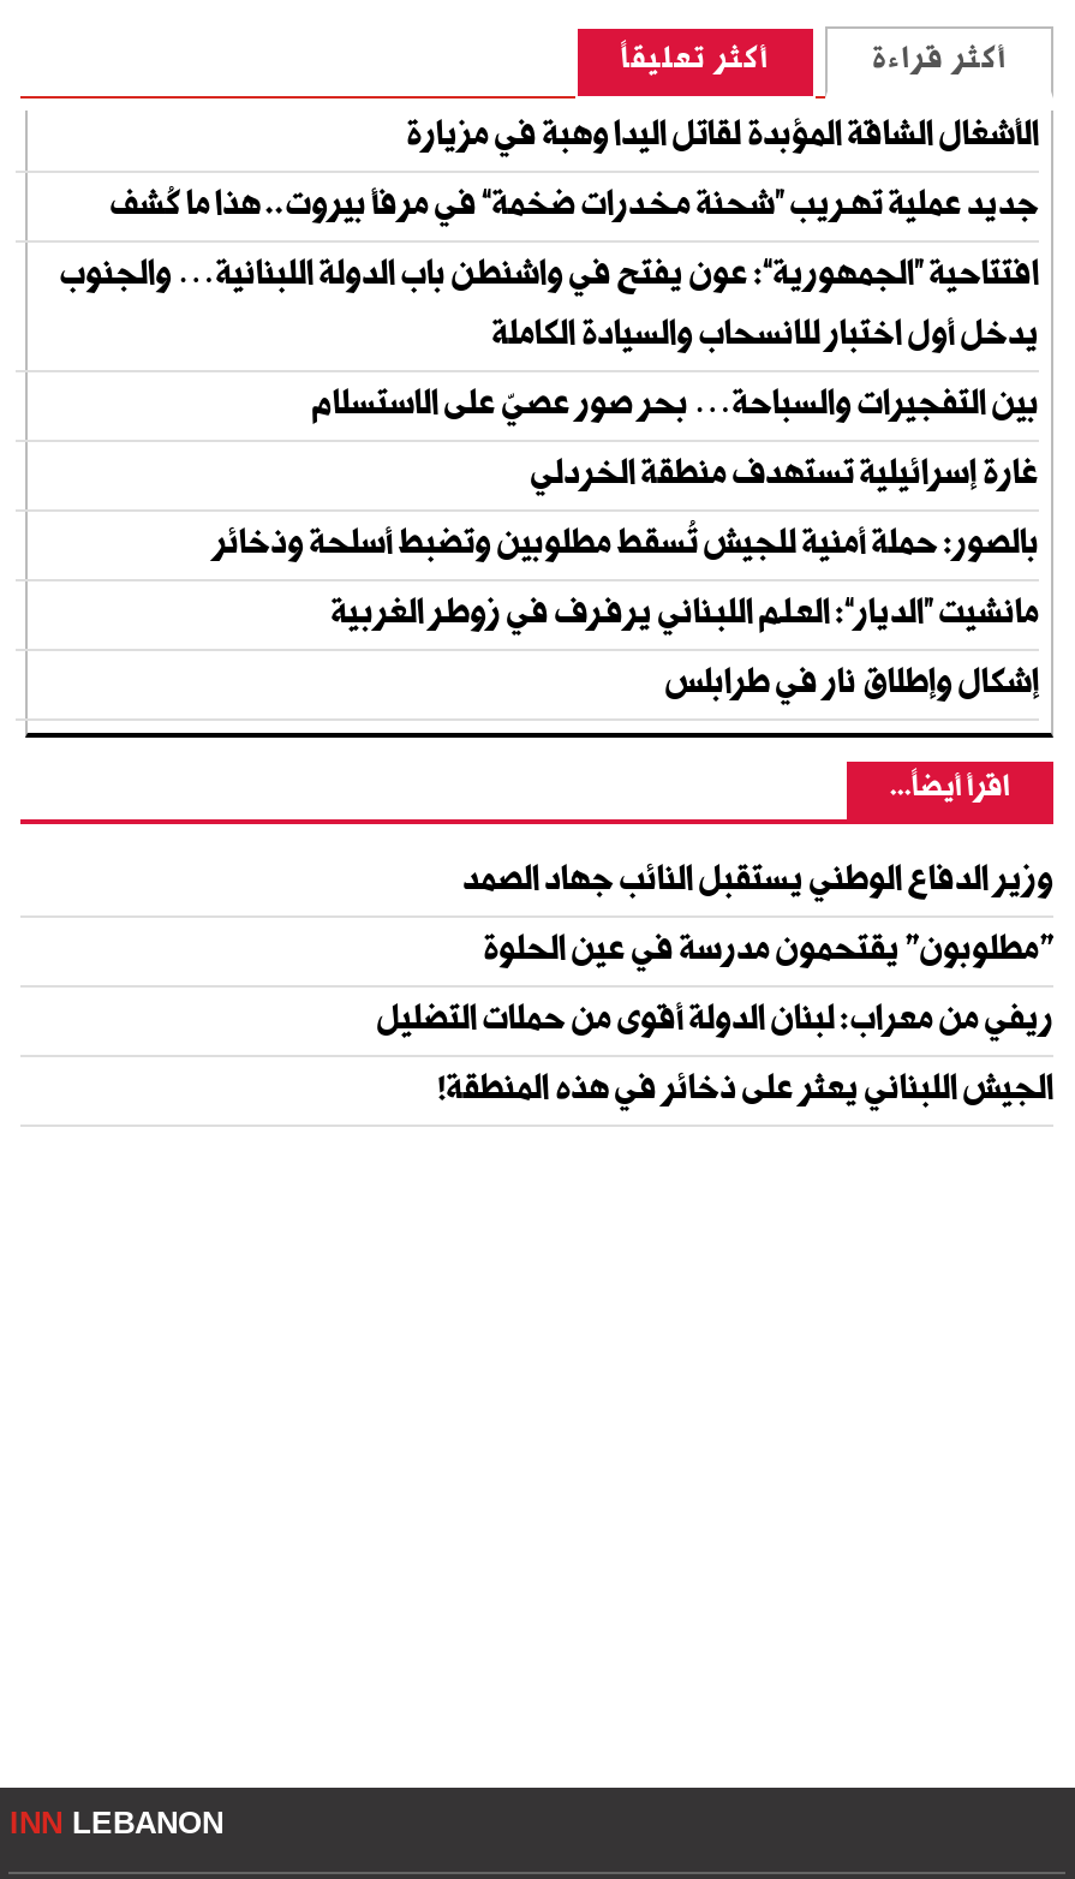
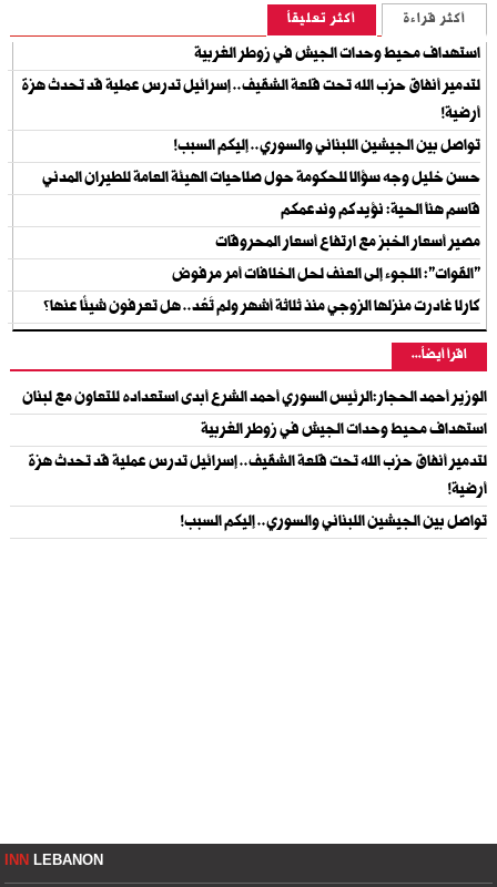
- الأشغال الشاقة المؤبدة لقاتل اليدا وهبة في مزيارة
- جديد عملية تهــريب “شحنة مـخـدرات ضخمة” في مرفأ بيروت.. هذا ما كُشف
- افتتاحية “الجمهورية”: عون يفتح في واشنطـن باب الدولة اللبنانية… والجنوب
- يدخل أول اختبار للانسحاب والسيادة الكاملة
- بين التفجيرات والسباحة… بحر صور عصيّ على الاستسلام
- غارة إسرائيلية تستهدف منطقة الخردلي
- بالصور: حملة أمنية للجيش تُسقط مطلوبين وتضبط أسلحة وذخائر
- مانشيت “الديار”: العـلـم اللبـناني يرفـرف في زوطـر الغربـية
- إشكال وإطلاق نار في طرابلس
+ استهداف محيط وحدات الجيش في زوطر الغربية
+ لتدمير أنفاق حزب الله تحت قلعة الشقيف.. إسرائيل تدرس عملية قد تحدث هزة
+ أرضية!
+ تواصل بين الجيشين اللبناني والسوري.. إليكم السبب!
+ حسن خليل وجه سؤالا للحكومة حول صلاحيات الهيئة العامة للطيران المدني
+ قاسم هنأ الحية: نؤيدكم وندعمكم
+ مصير أسعار الخبز مع ارتفاع أسعار المحروقات
+ "القوات": اللجوء إلى العنف لحل الخلافات أمر مرفوض
+ كارلا غادرت منزلها الزوجي منذ ثلاثة أشهر ولم تَعُد.. هل تعرفون شيئًا عنها؟

- وزير الدفاع الوطني يستقبل النائب جهاد الصمد
- "مطلوبون" يقتحمون مدرسة في عين الحلوة
- ريفي من معراب: لبنان الدولة أقوى من حملات التضليل
- الجيش اللبناني يعثر على ذخائر في هذه المنطقة!
+ الوزير أحمد الحجار:الرئيس السوري أحمد الشرع أبدى استعداده للتعاون مع لبنان
+ استهداف محيط وحدات الجيش في زوطر الغربية
+ لتدمير أنفاق حزب الله تحت قلعة الشقيف.. إسرائيل تدرس عملية قد تحدث هزة
+ أرضية!
+ تواصل بين الجيشين اللبناني والسوري.. إليكم السبب!
